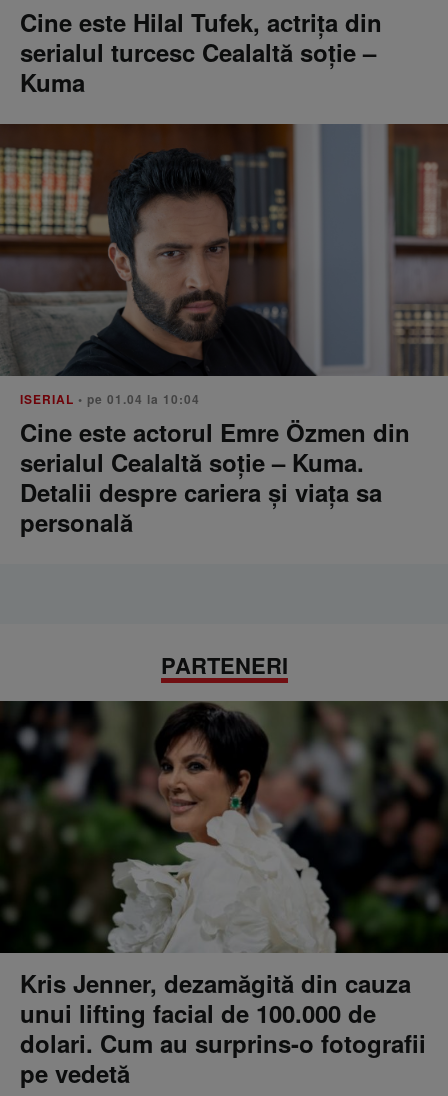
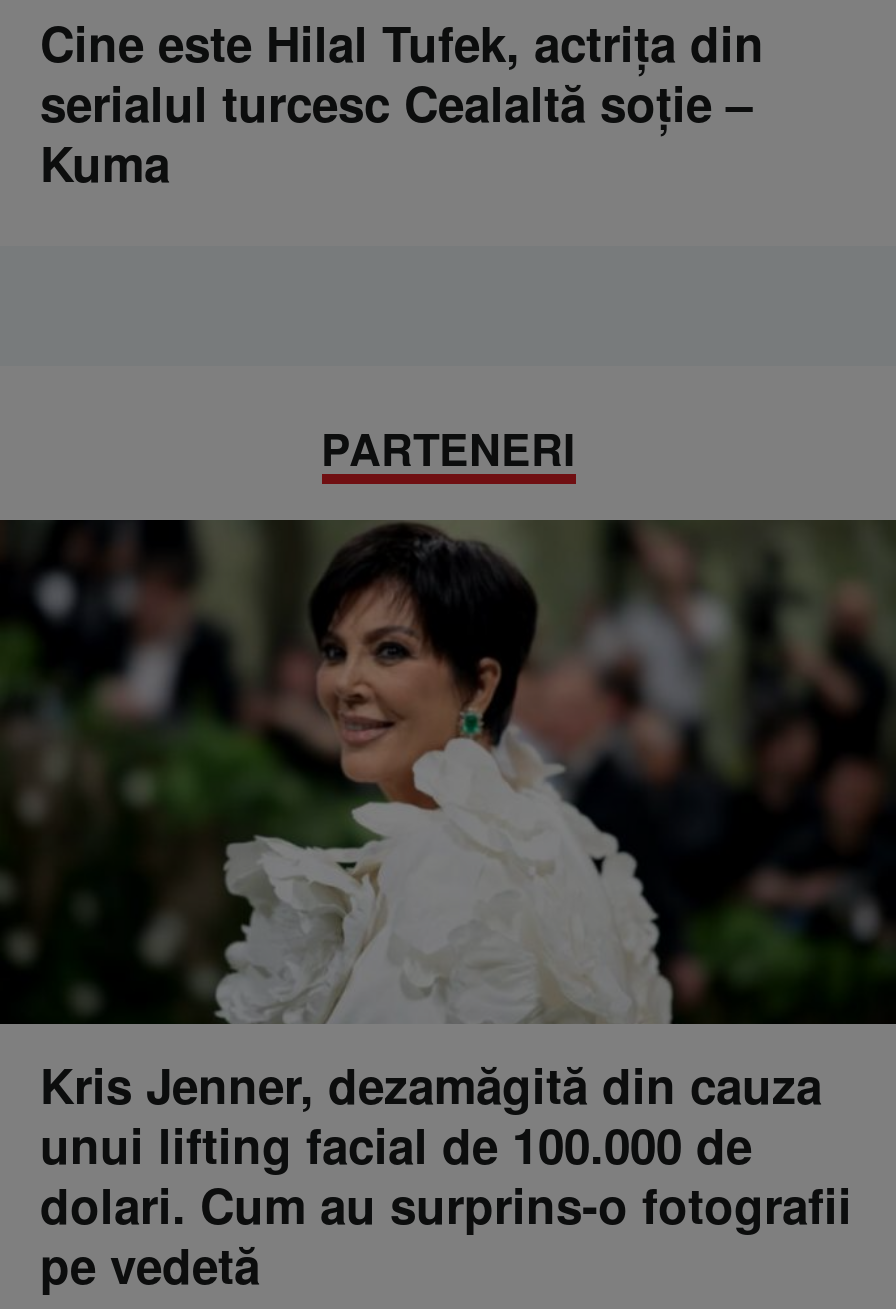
- [image]
- ISERIAL • pe 01.04 la 10:04
- Cine este actorul Emre Özmen din
- serialul Cealaltă soție – Kuma.
- Detalii despre cariera și viața sa
- personală
